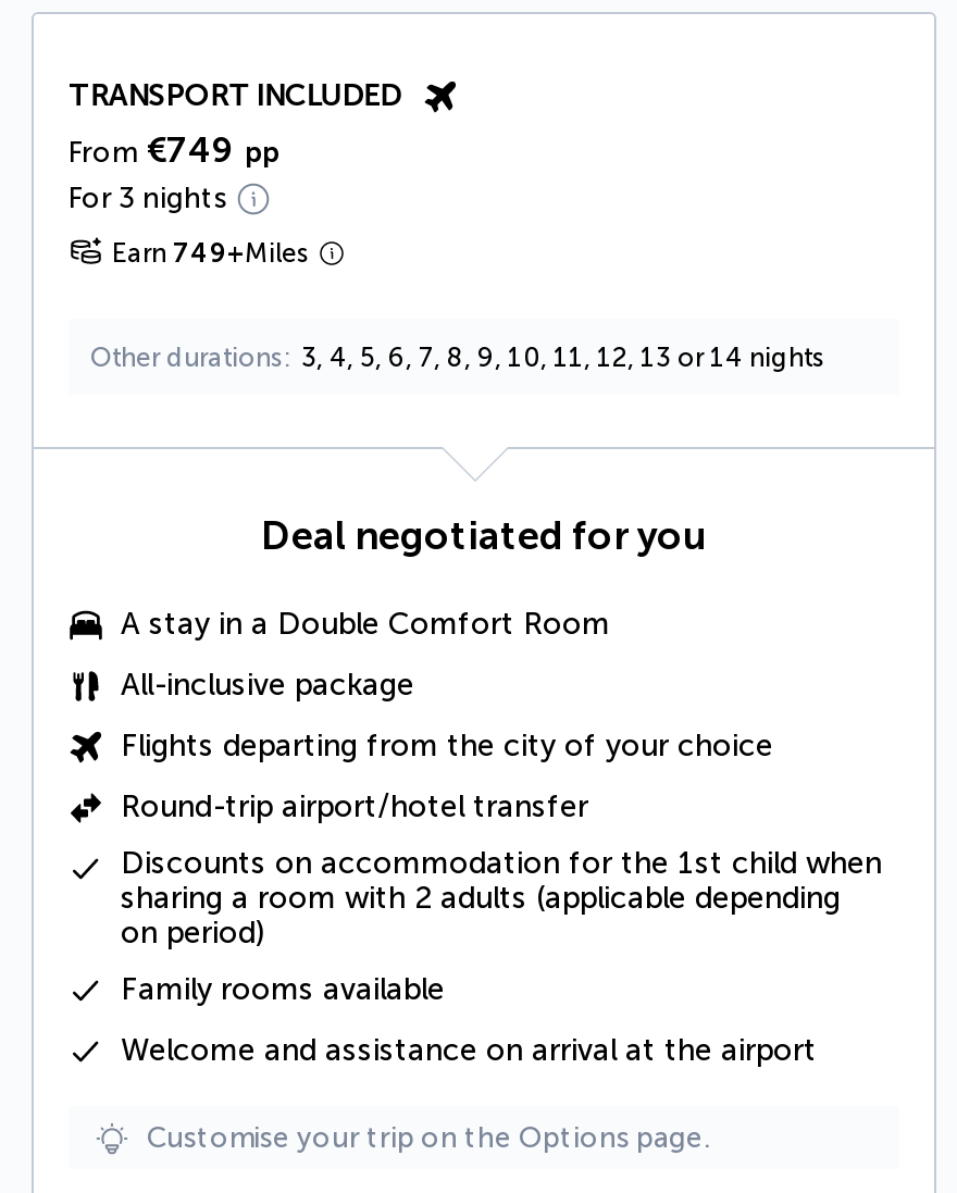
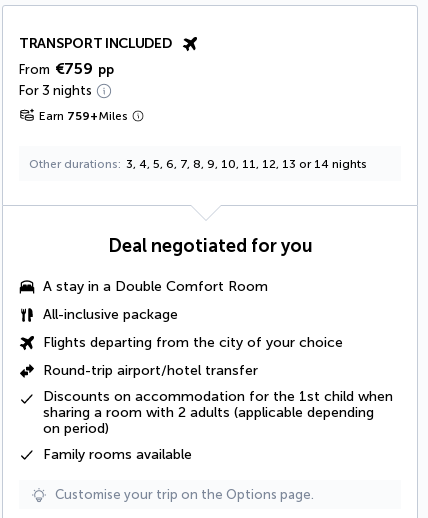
- From €749 pp
+ From €759 pp

- Earn 749+Miles
+ Earn 759+Miles

- Welcome and assistance on arrival at the airport
